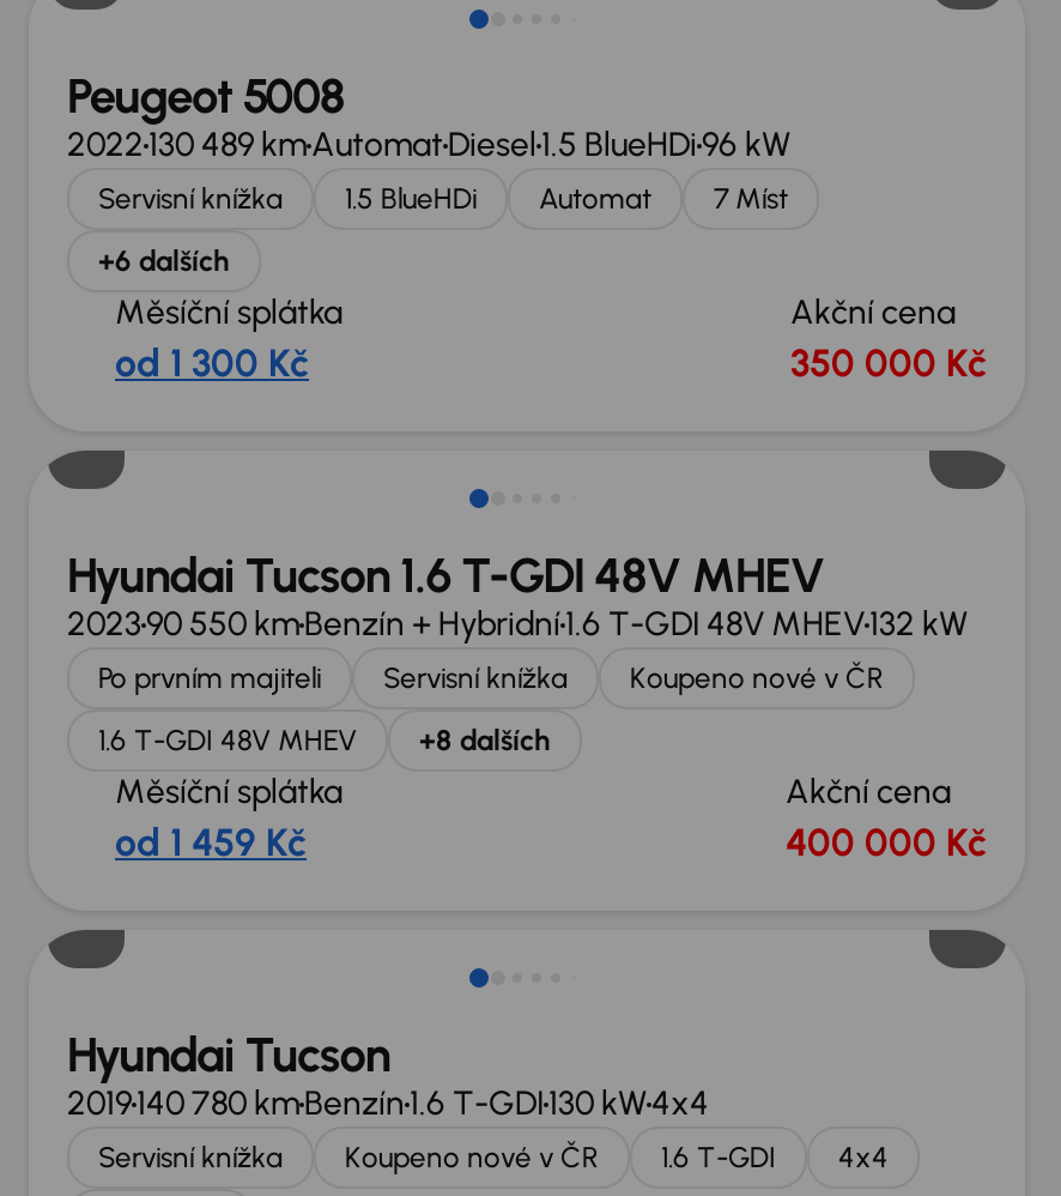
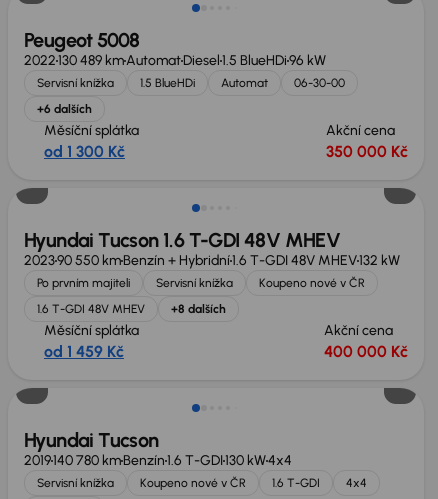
- Servisní knížka 1.5 BlueHDi Automat 7 Míst
+ Servisní knížka 1.5 BlueHDi Automat 06-30-00
